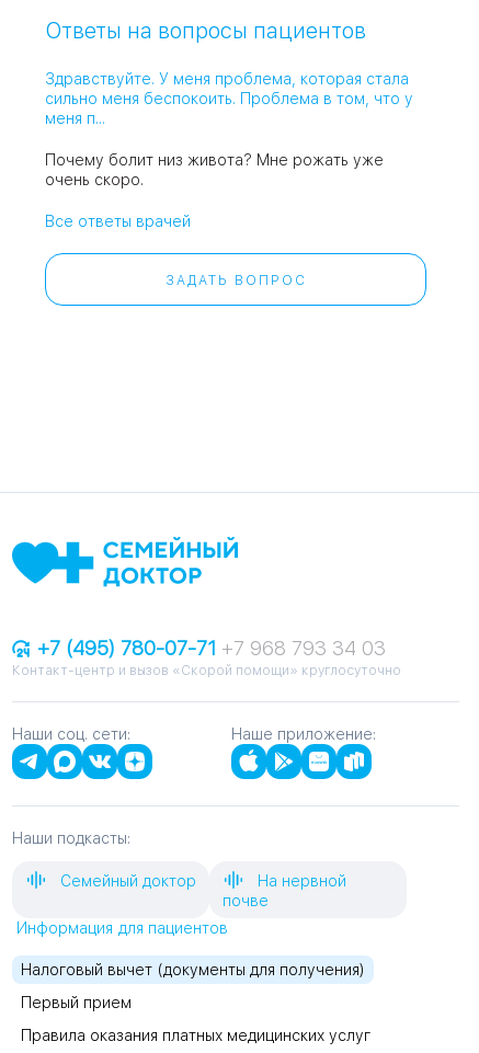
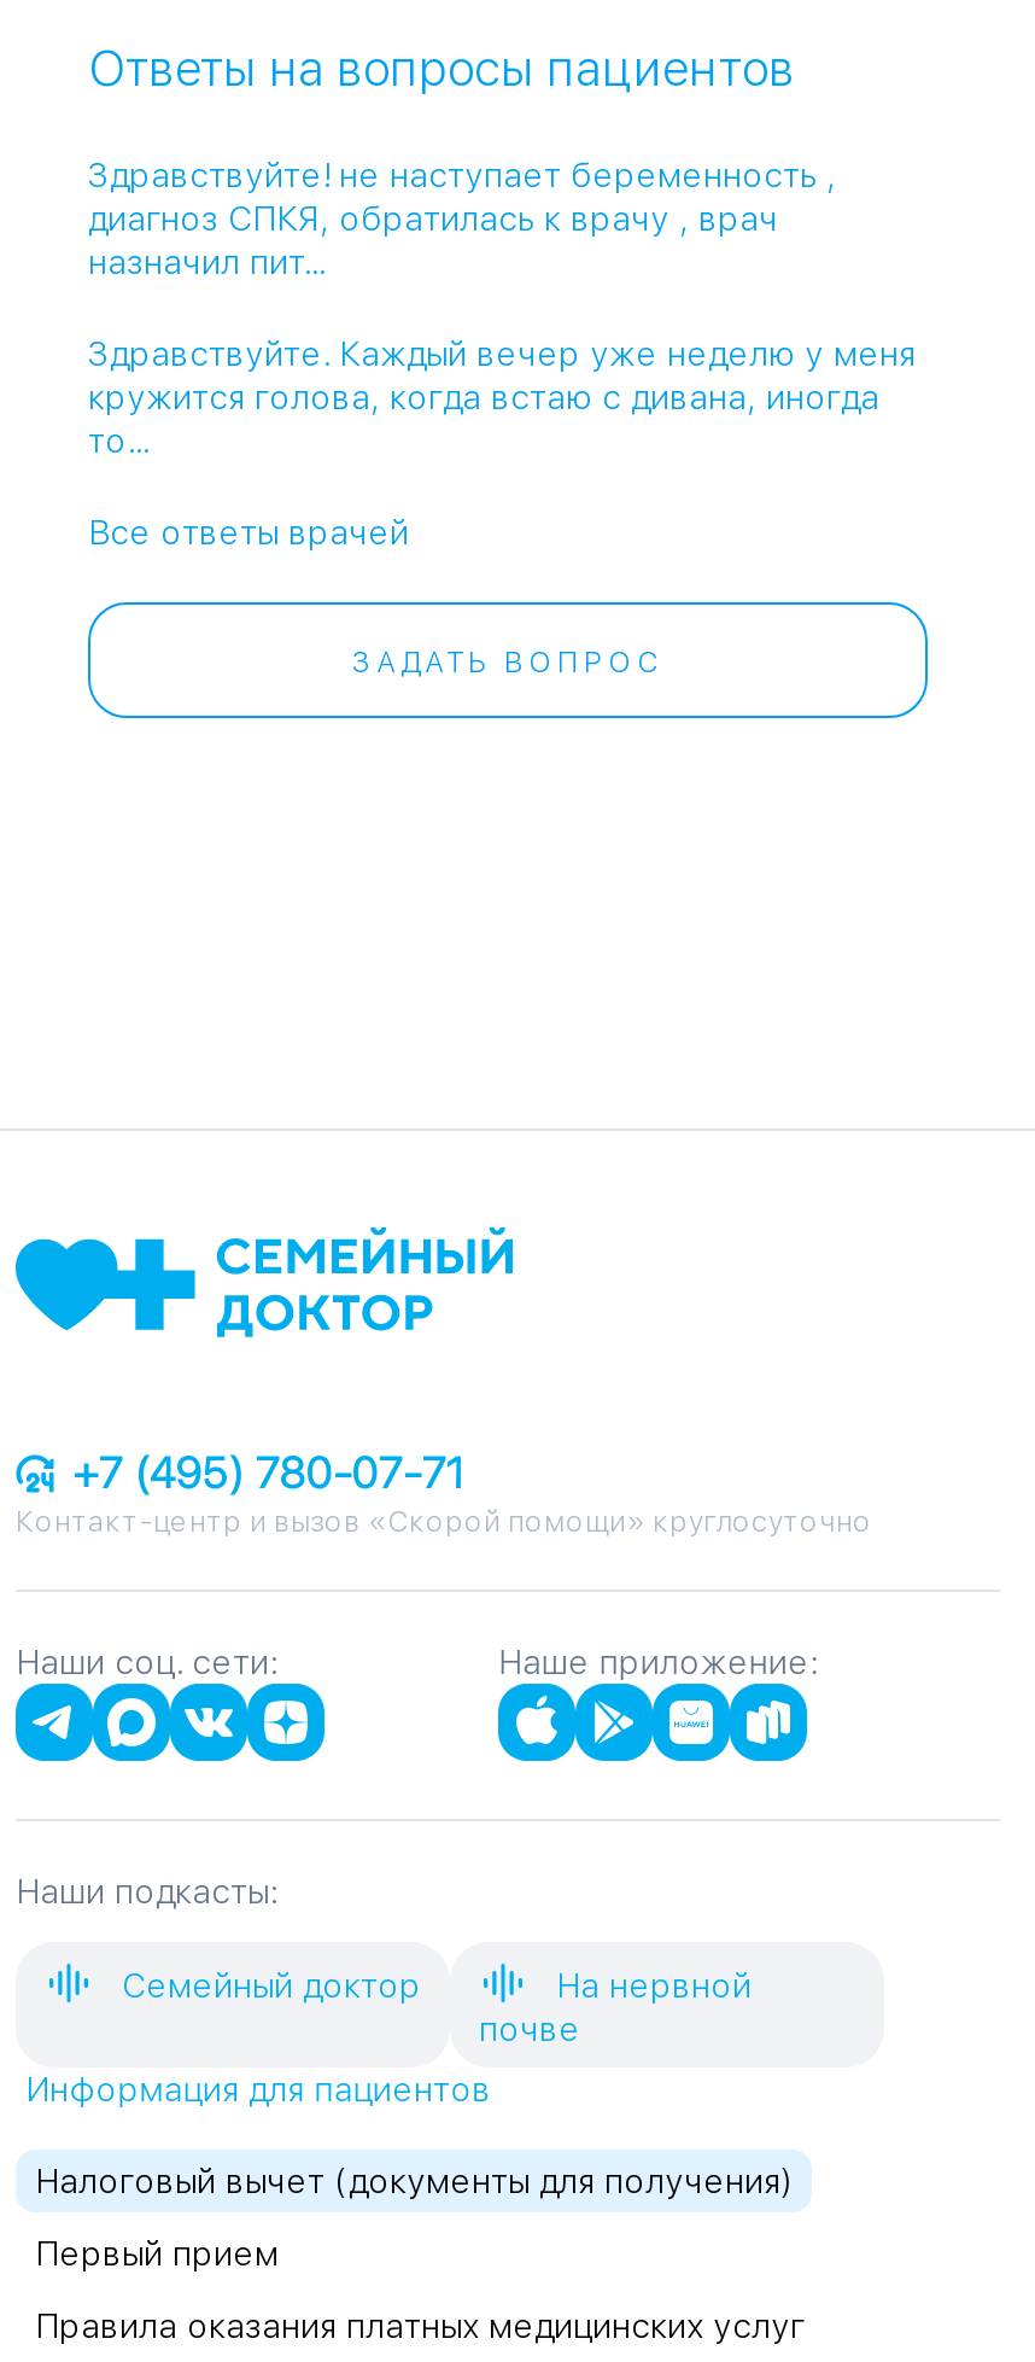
- Здравствуйте. У меня проблема, которая стала
- сильно меня беспокоить. Проблема в том, что у
- меня п...
+ Здравствуйте! не наступает беременность ,
+ диагноз СПКЯ, обратилась к врачу , врач
+ назначил пит...

- Почему болит низ живота? Мне рожать уже
- очень скоро.
+ Здравствуйте. Каждый вечер уже неделю у меня
+ кружится голова, когда встаю с дивана, иногда
+ то...

- +7 (495) 780-07-71 +7 968 793 34 03
+ +7 (495) 780-07-71
